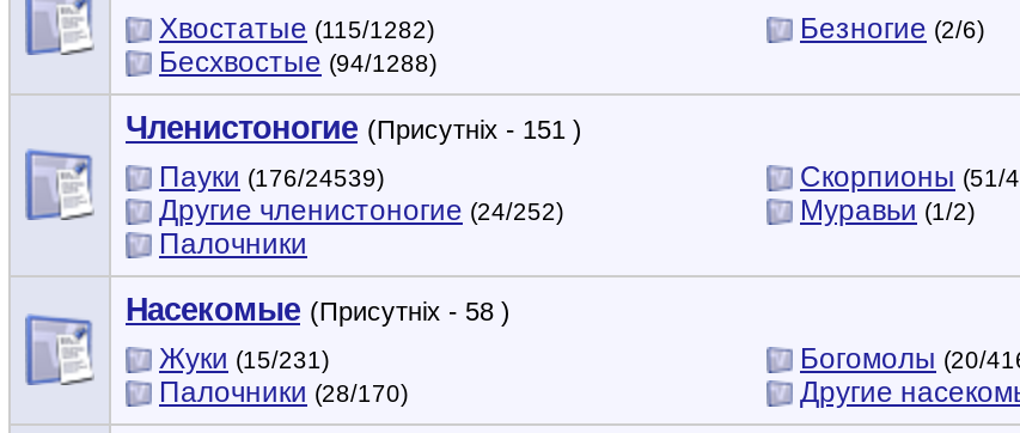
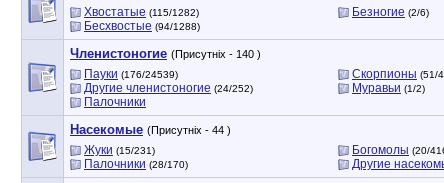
- Членистоногие (Присутніх - 151 )
+ Членистоногие (Присутніх - 140 )

- Насекомые (Присутніх - 58 )
+ Насекомые (Присутніх - 44 )
